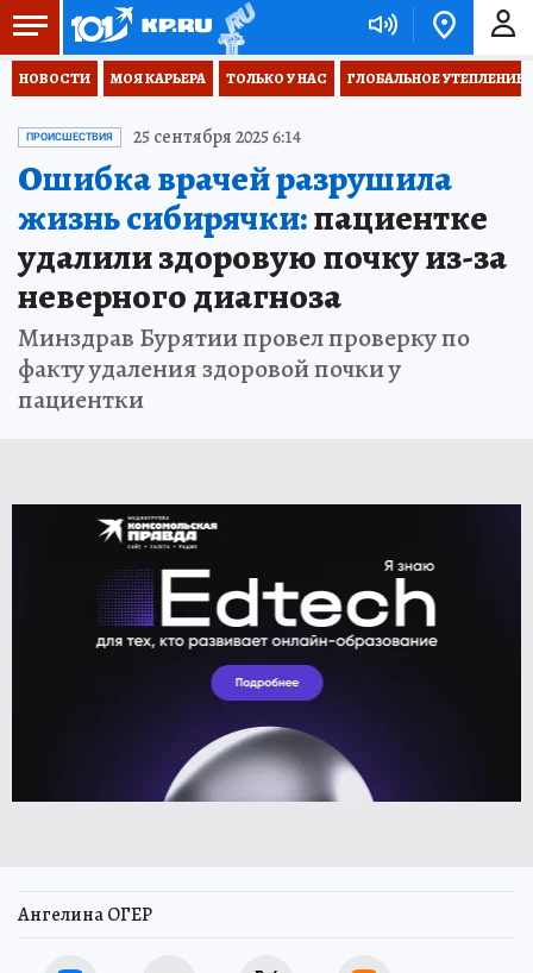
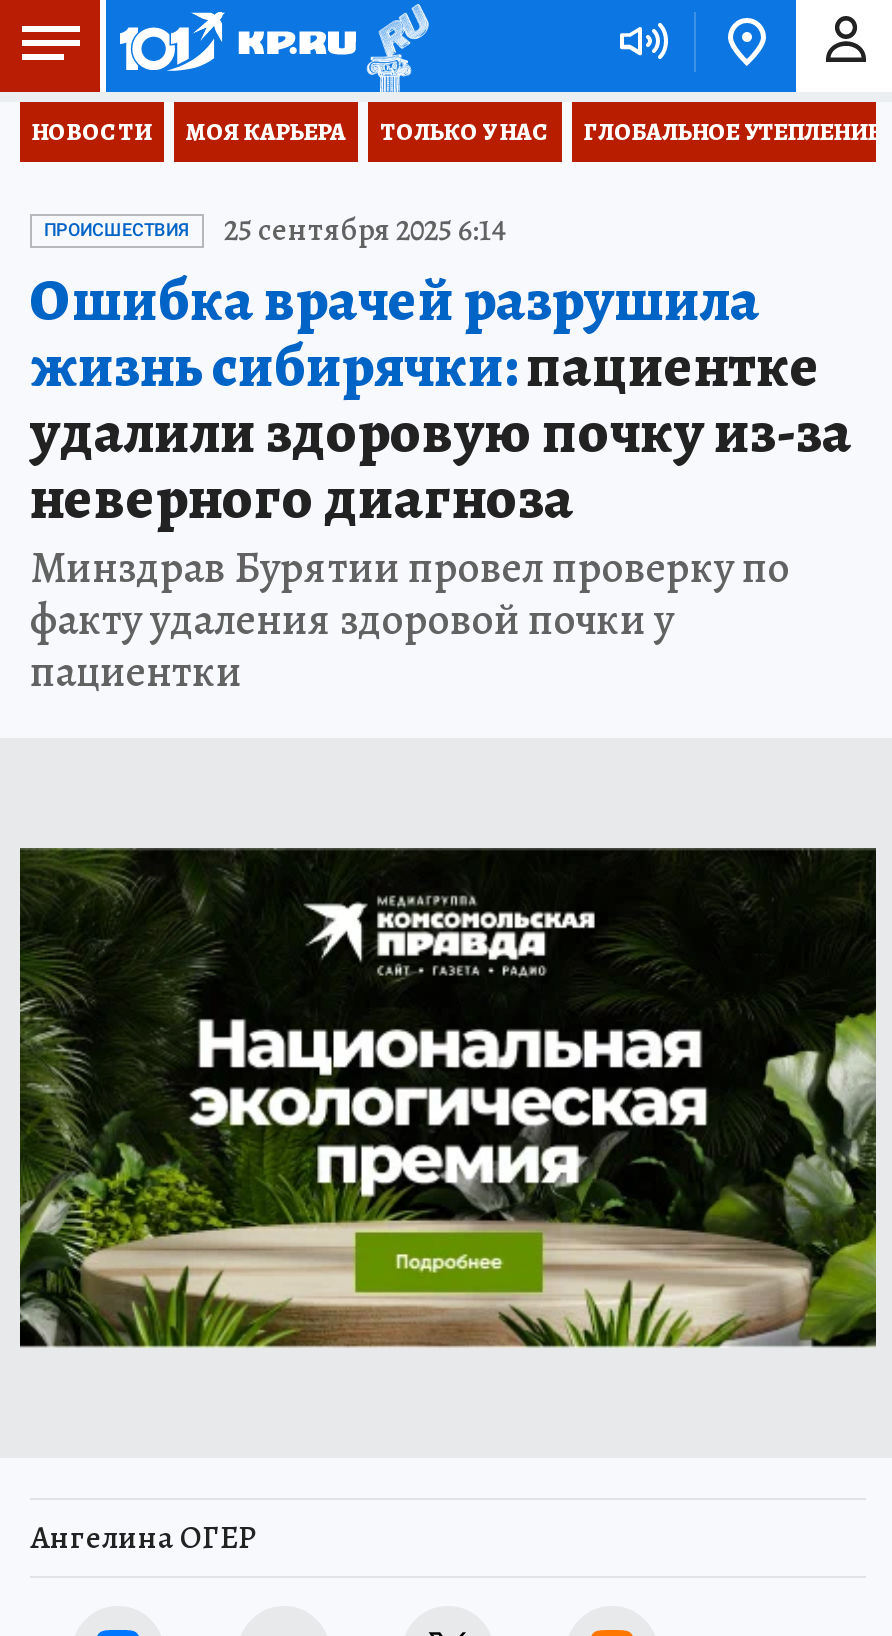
- [image]
+ [image]
